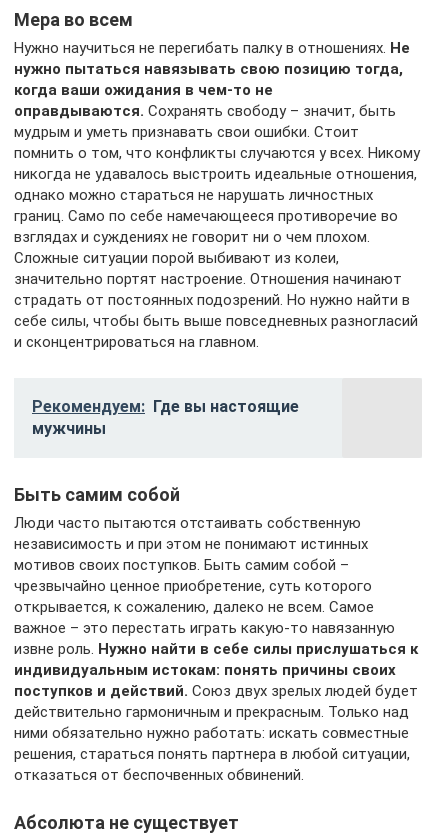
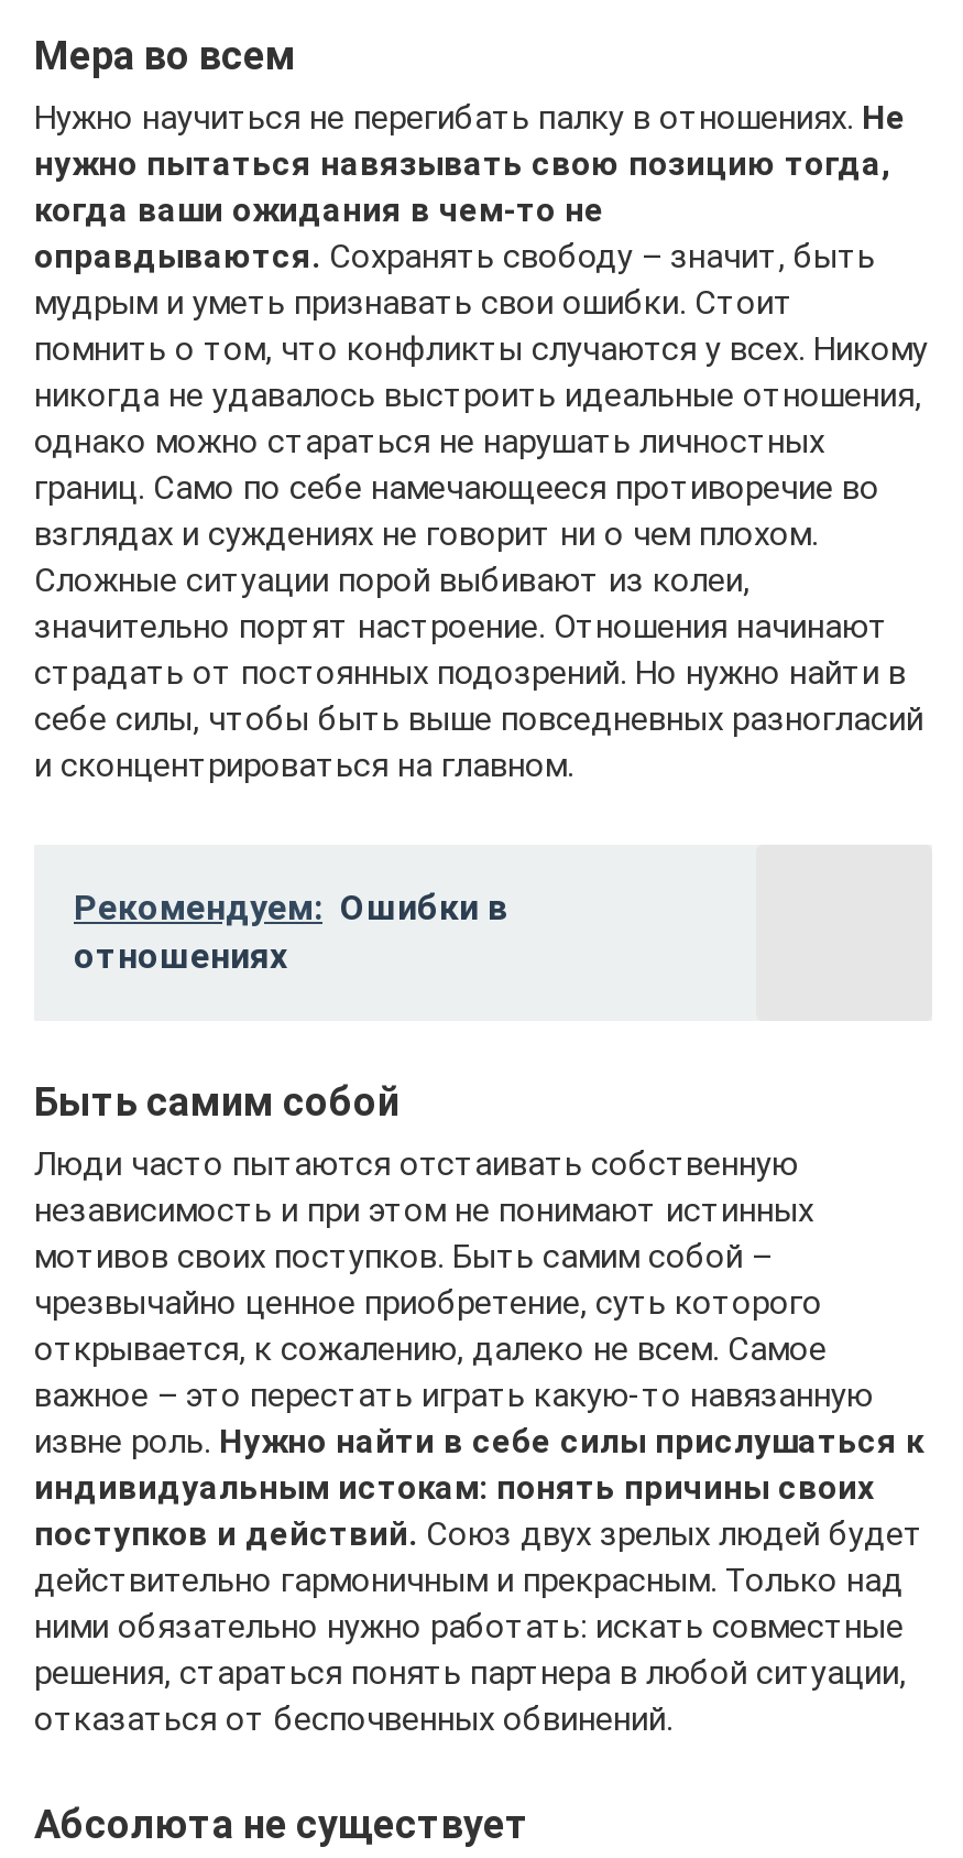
- Рекомендуем: Где вы настоящие
- мужчины
+ Рекомендуем: Ошибки в
+ отношениях
